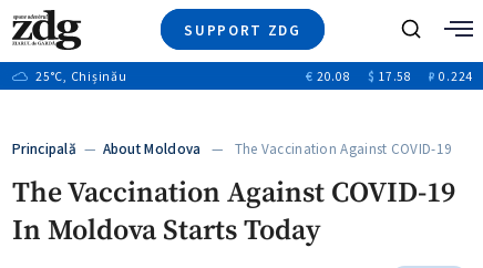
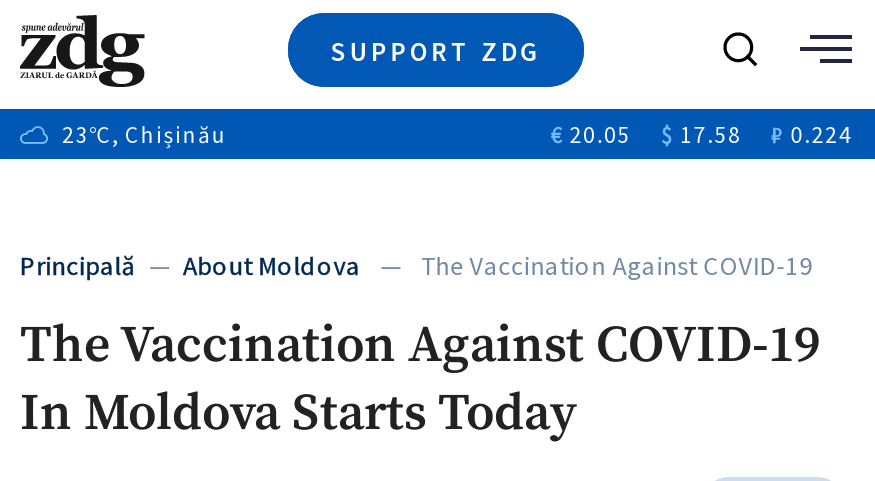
- 25°C, Chișinău
+ 23°C, Chișinău

- € 20.08
+ € 20.05
